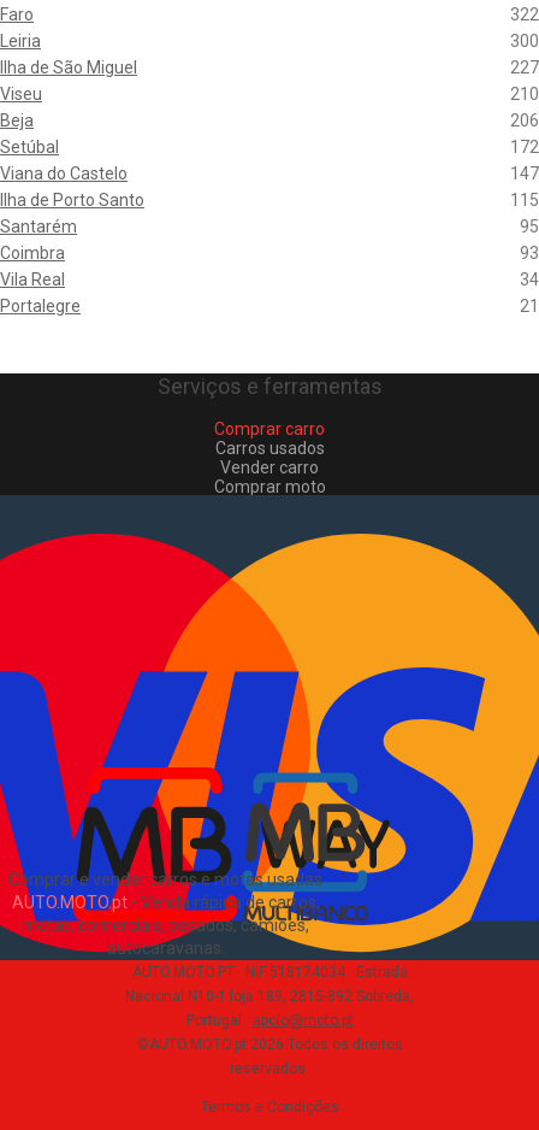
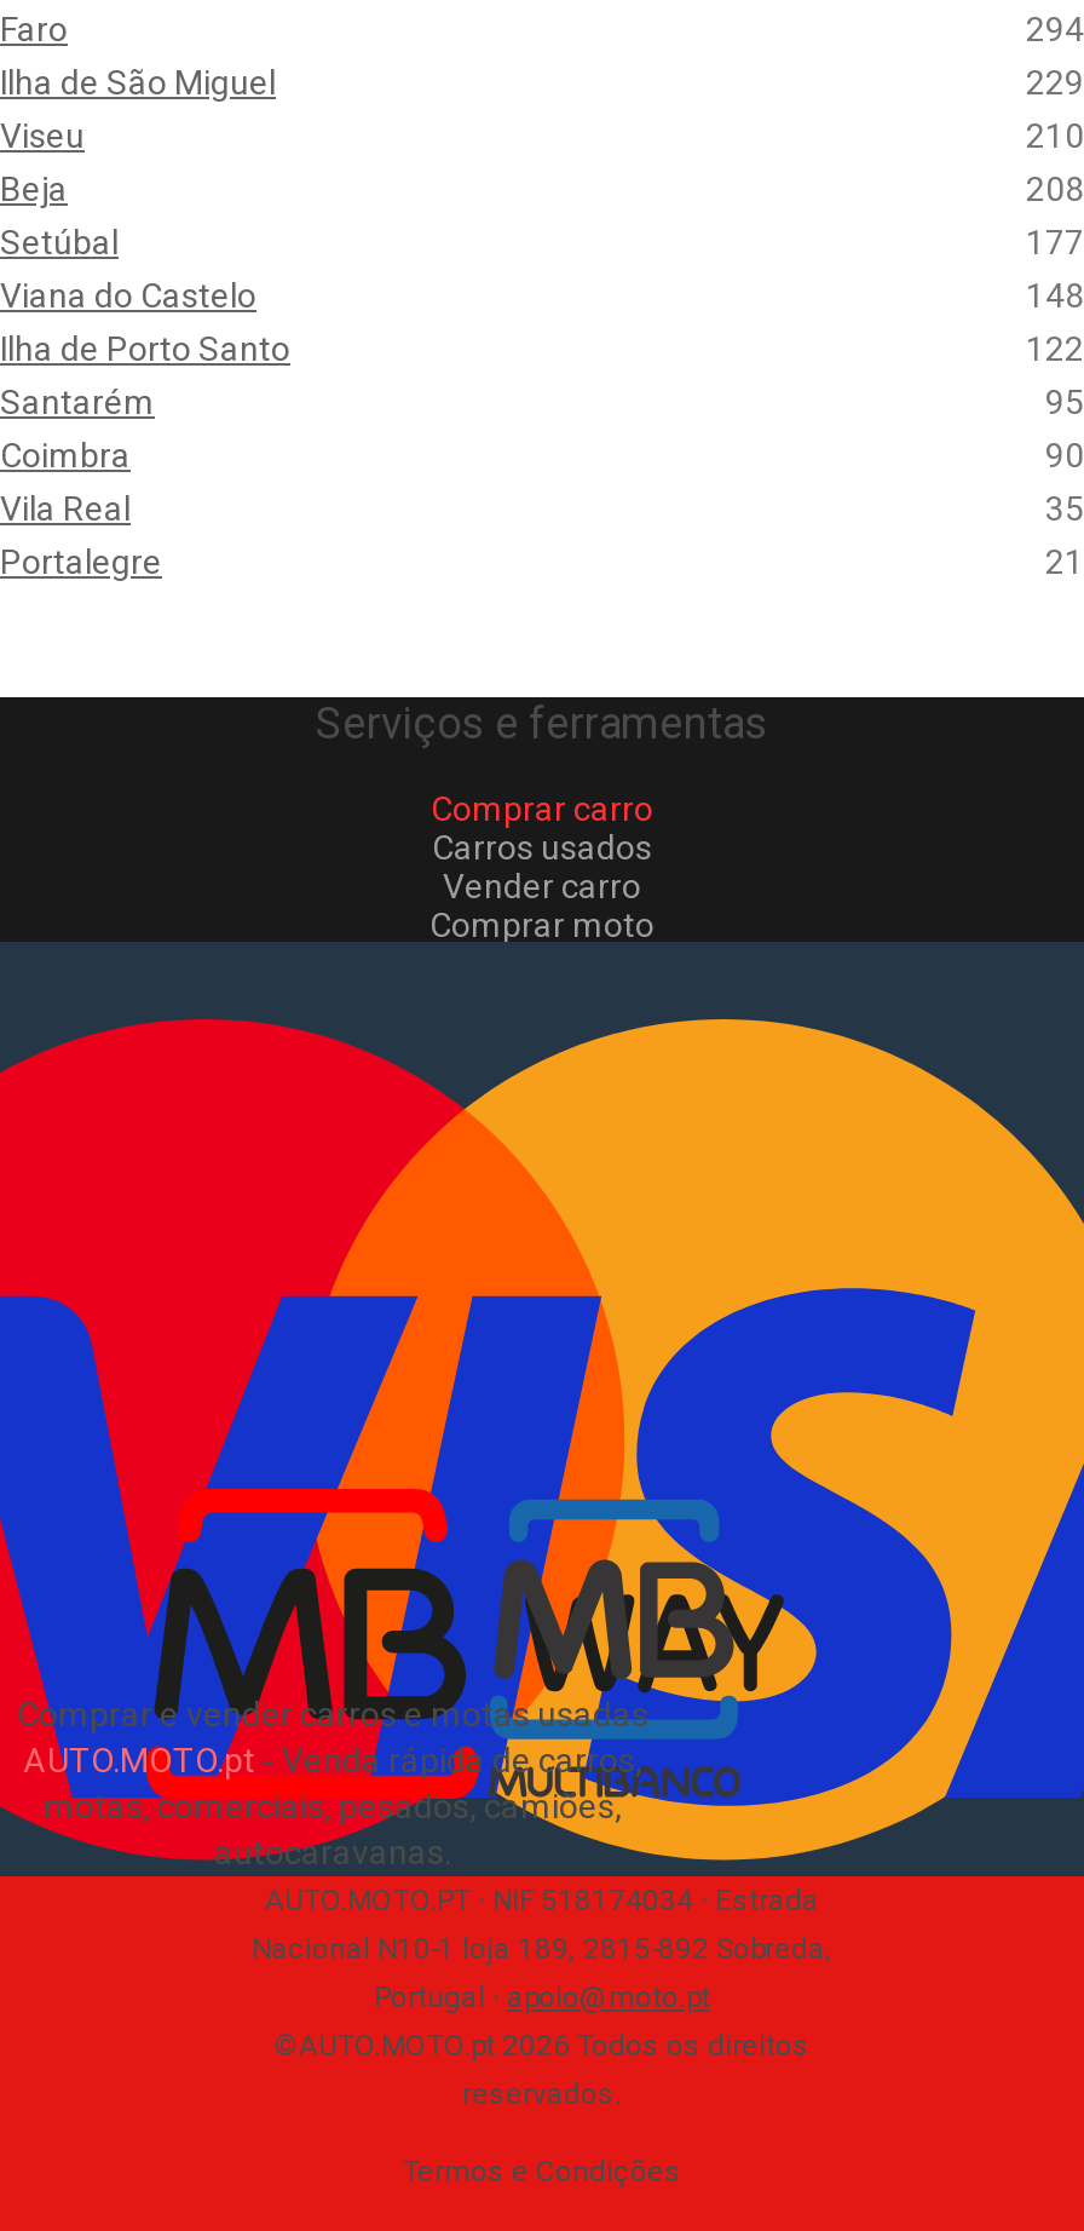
- 322
- Leiria
- 300
+ 294

- 227
+ 229

- 206
+ 208

- 172
+ 177

- 147
+ 148

- 115
+ 122

- 93
+ 90

- 34
+ 35
